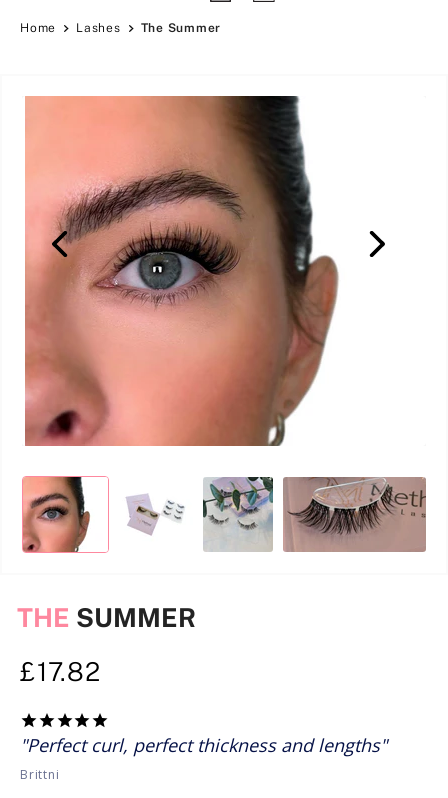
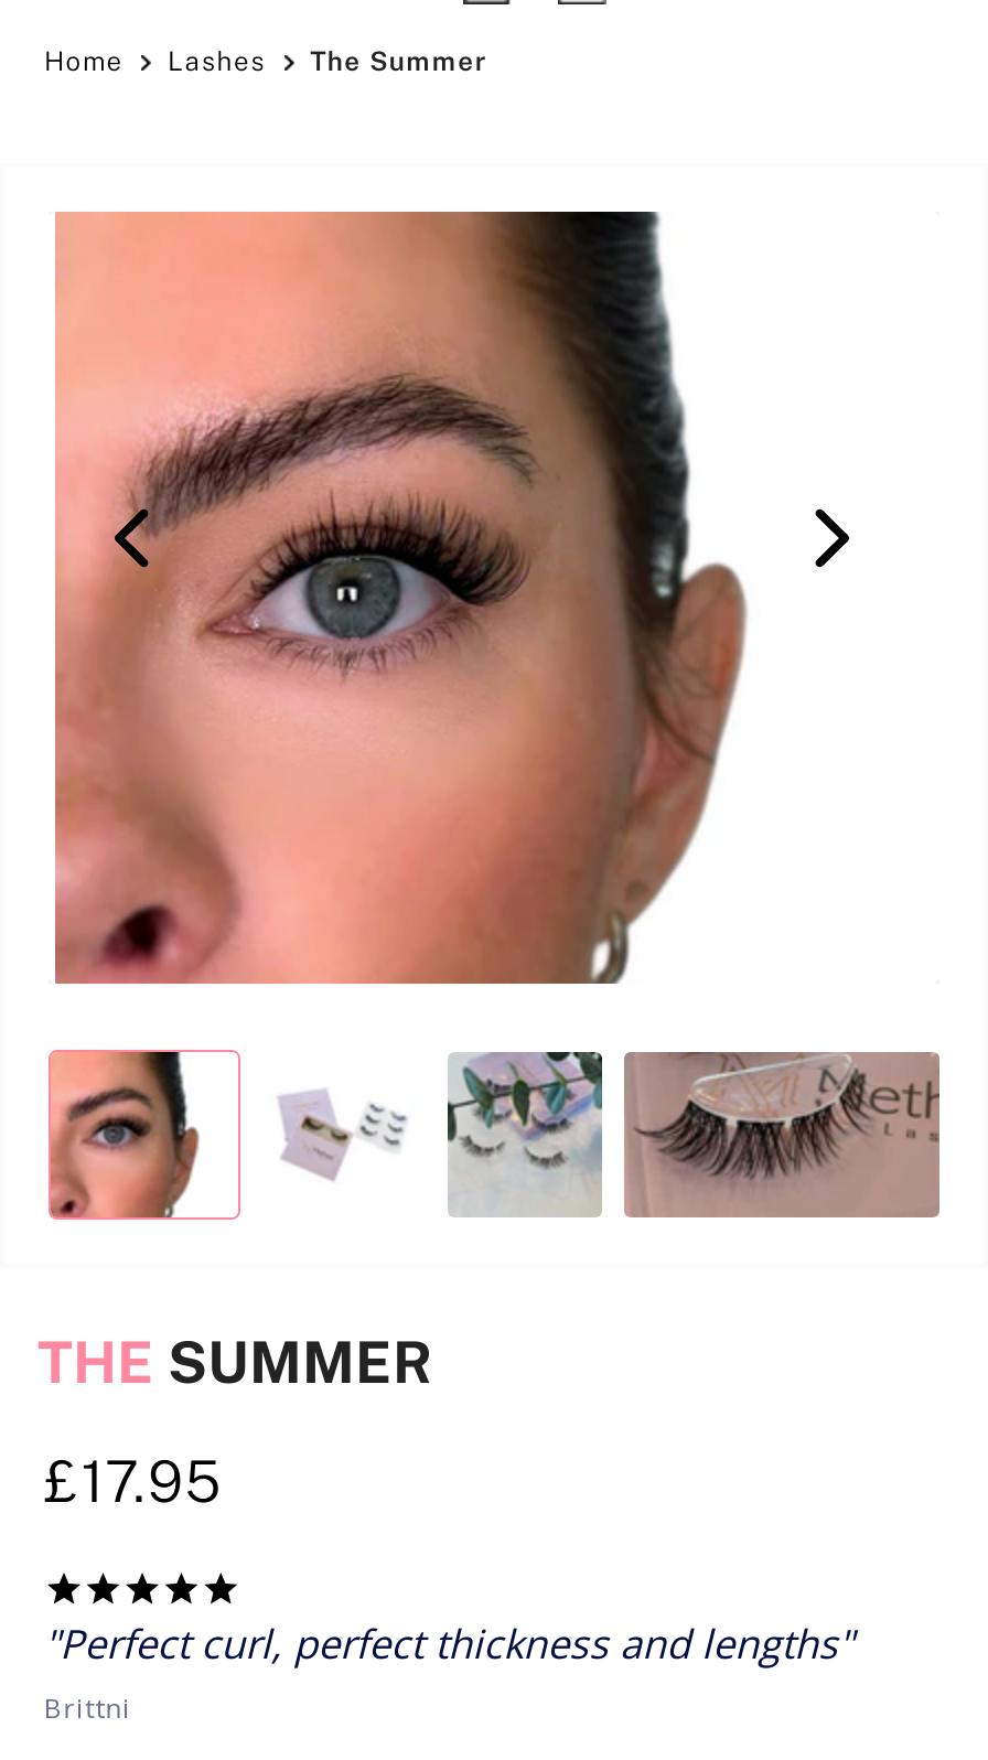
- £17.82
+ £17.95
